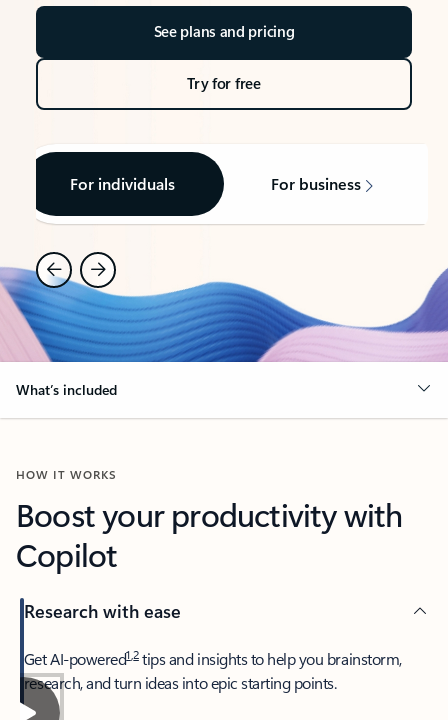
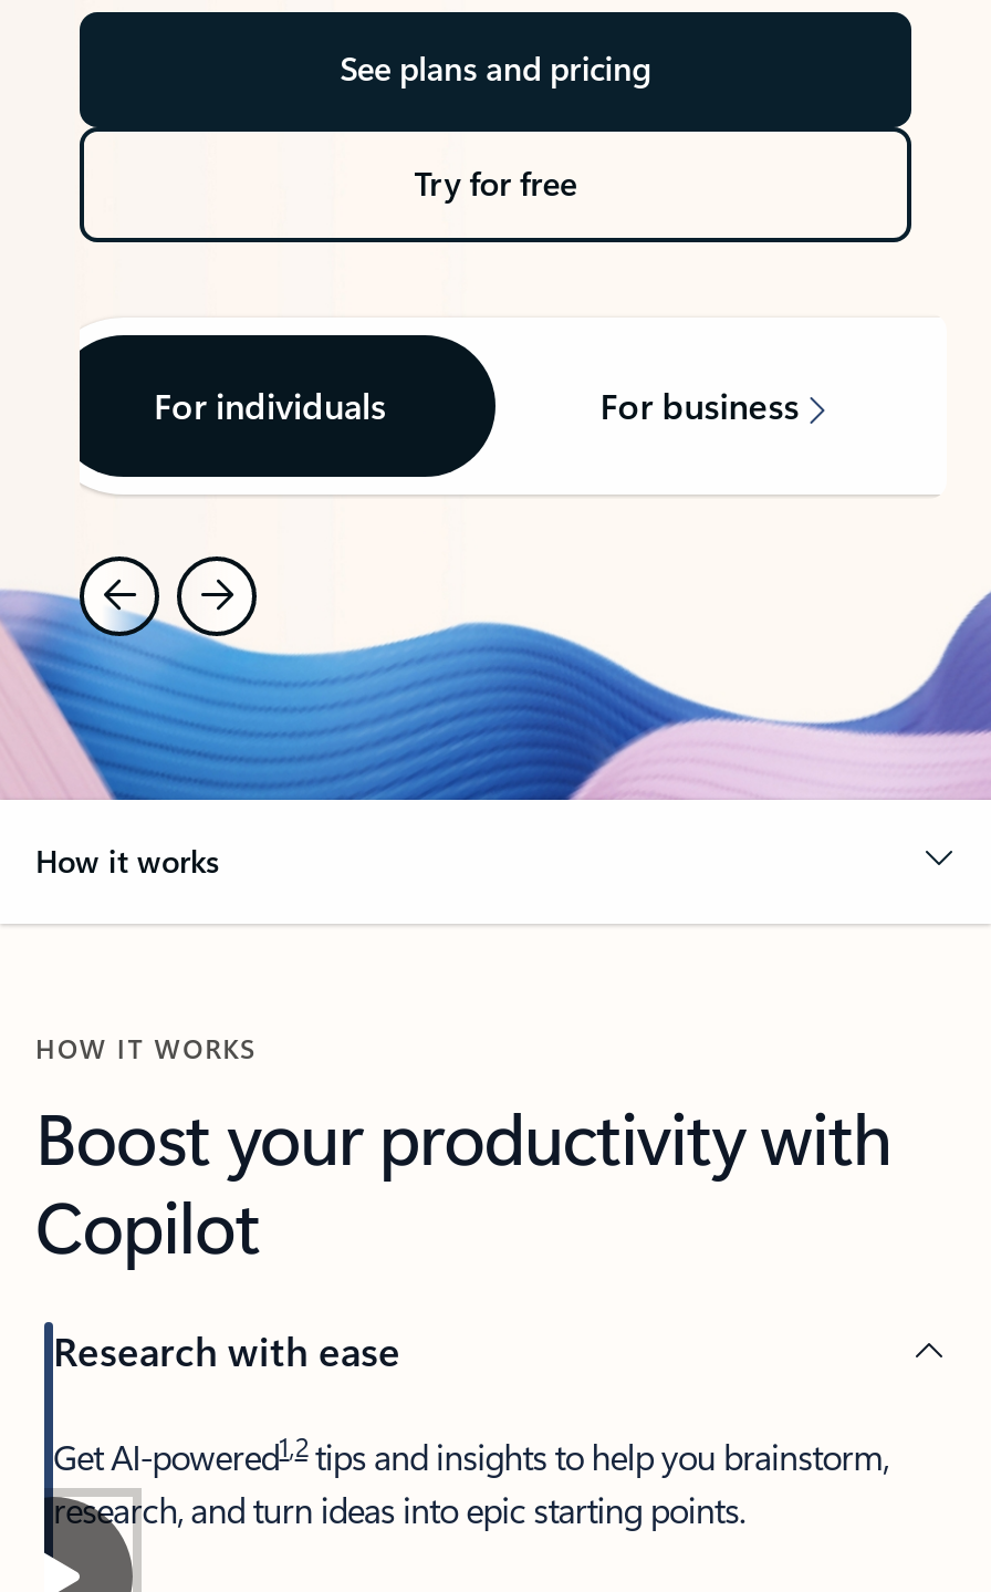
- What’s included
+ How it works
